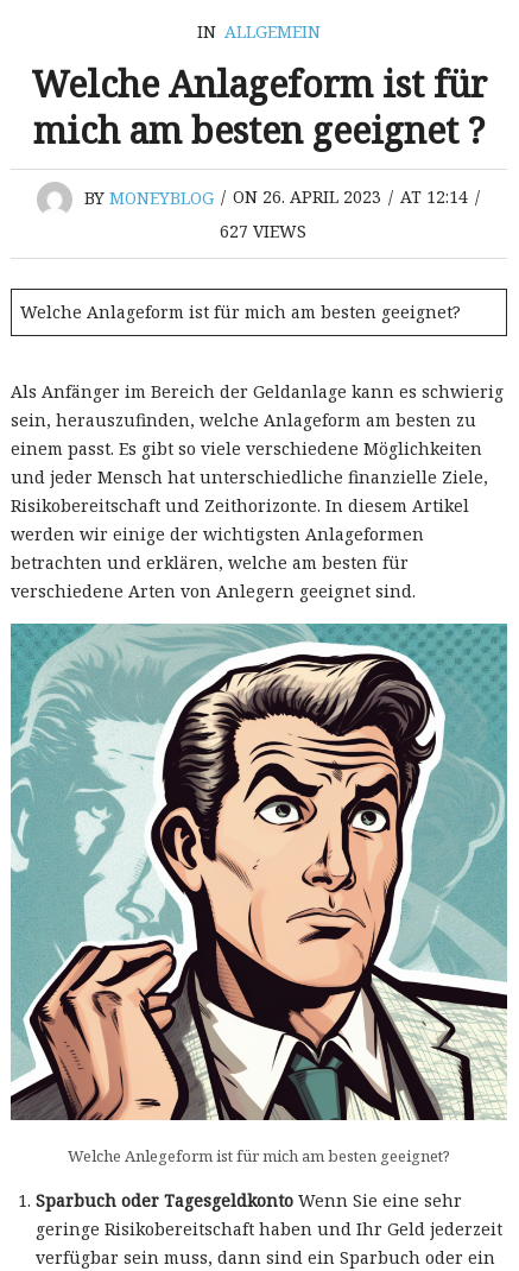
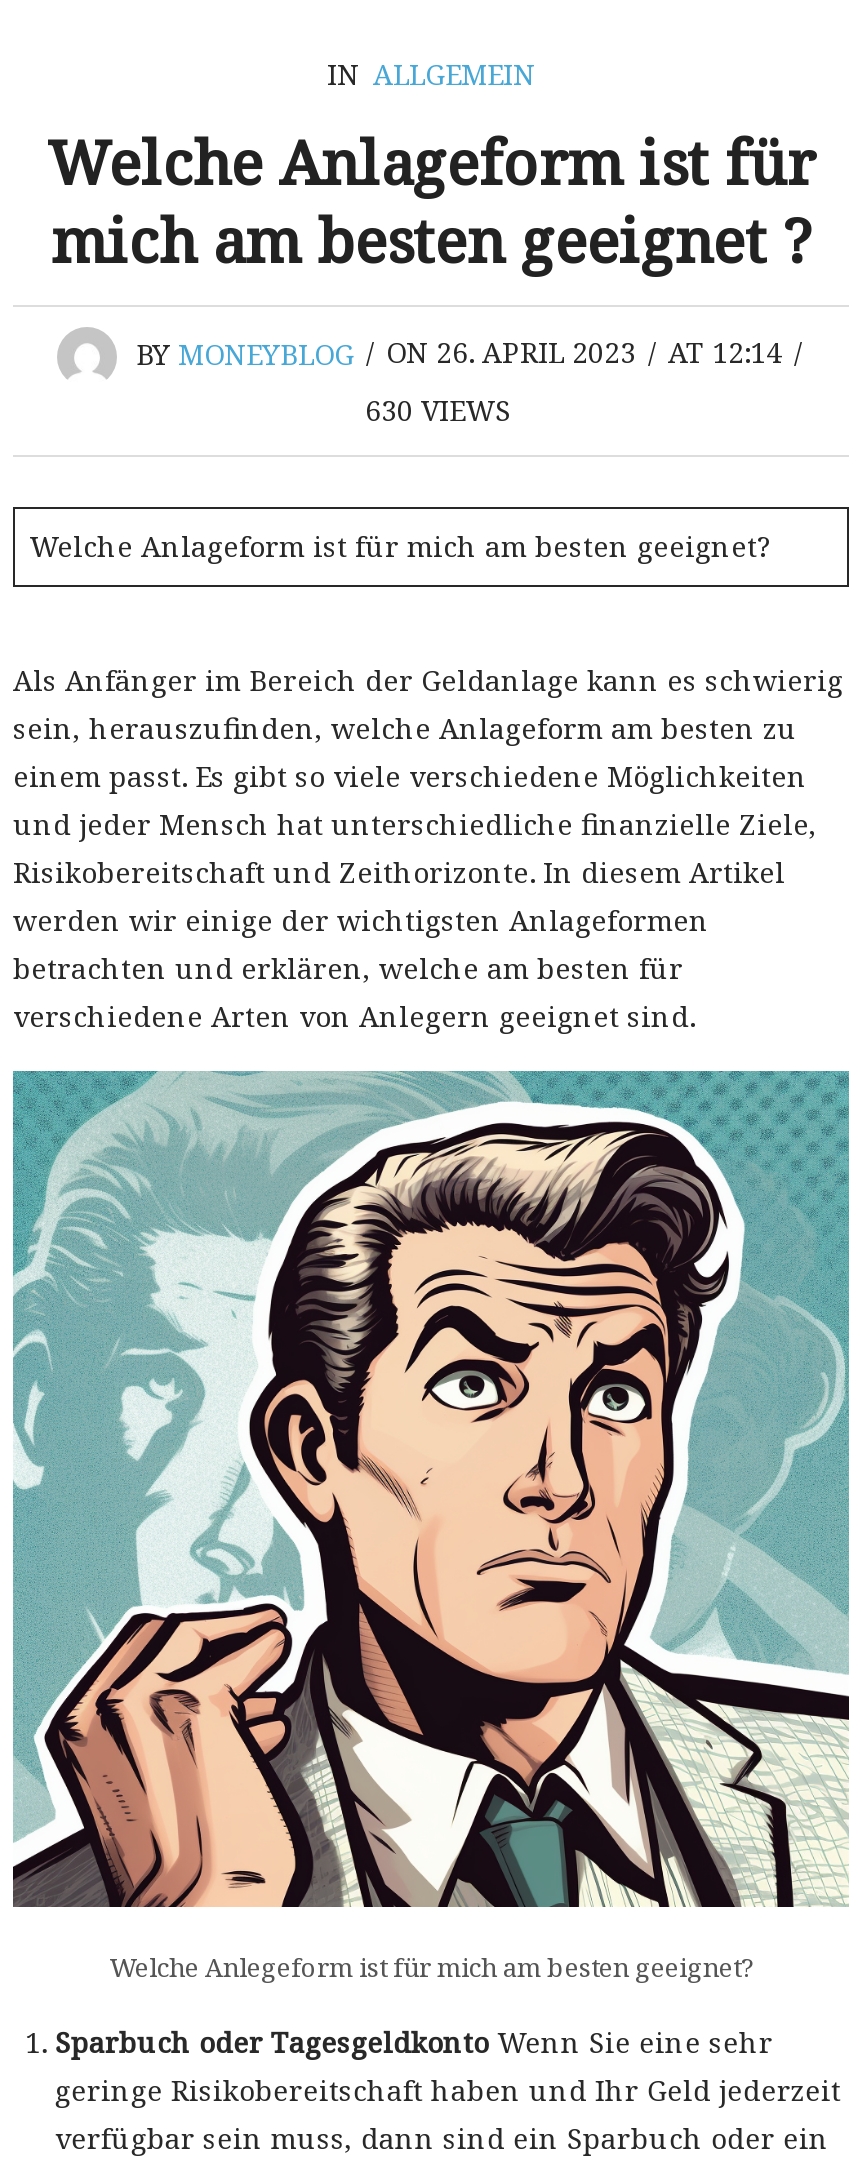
- 627 VIEWS
+ 630 VIEWS
